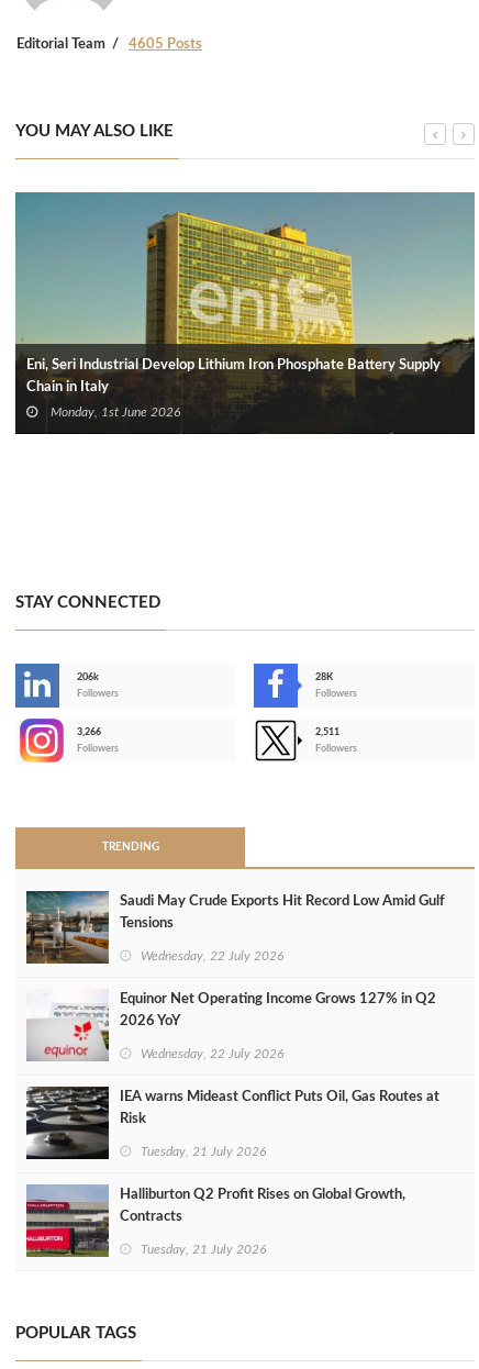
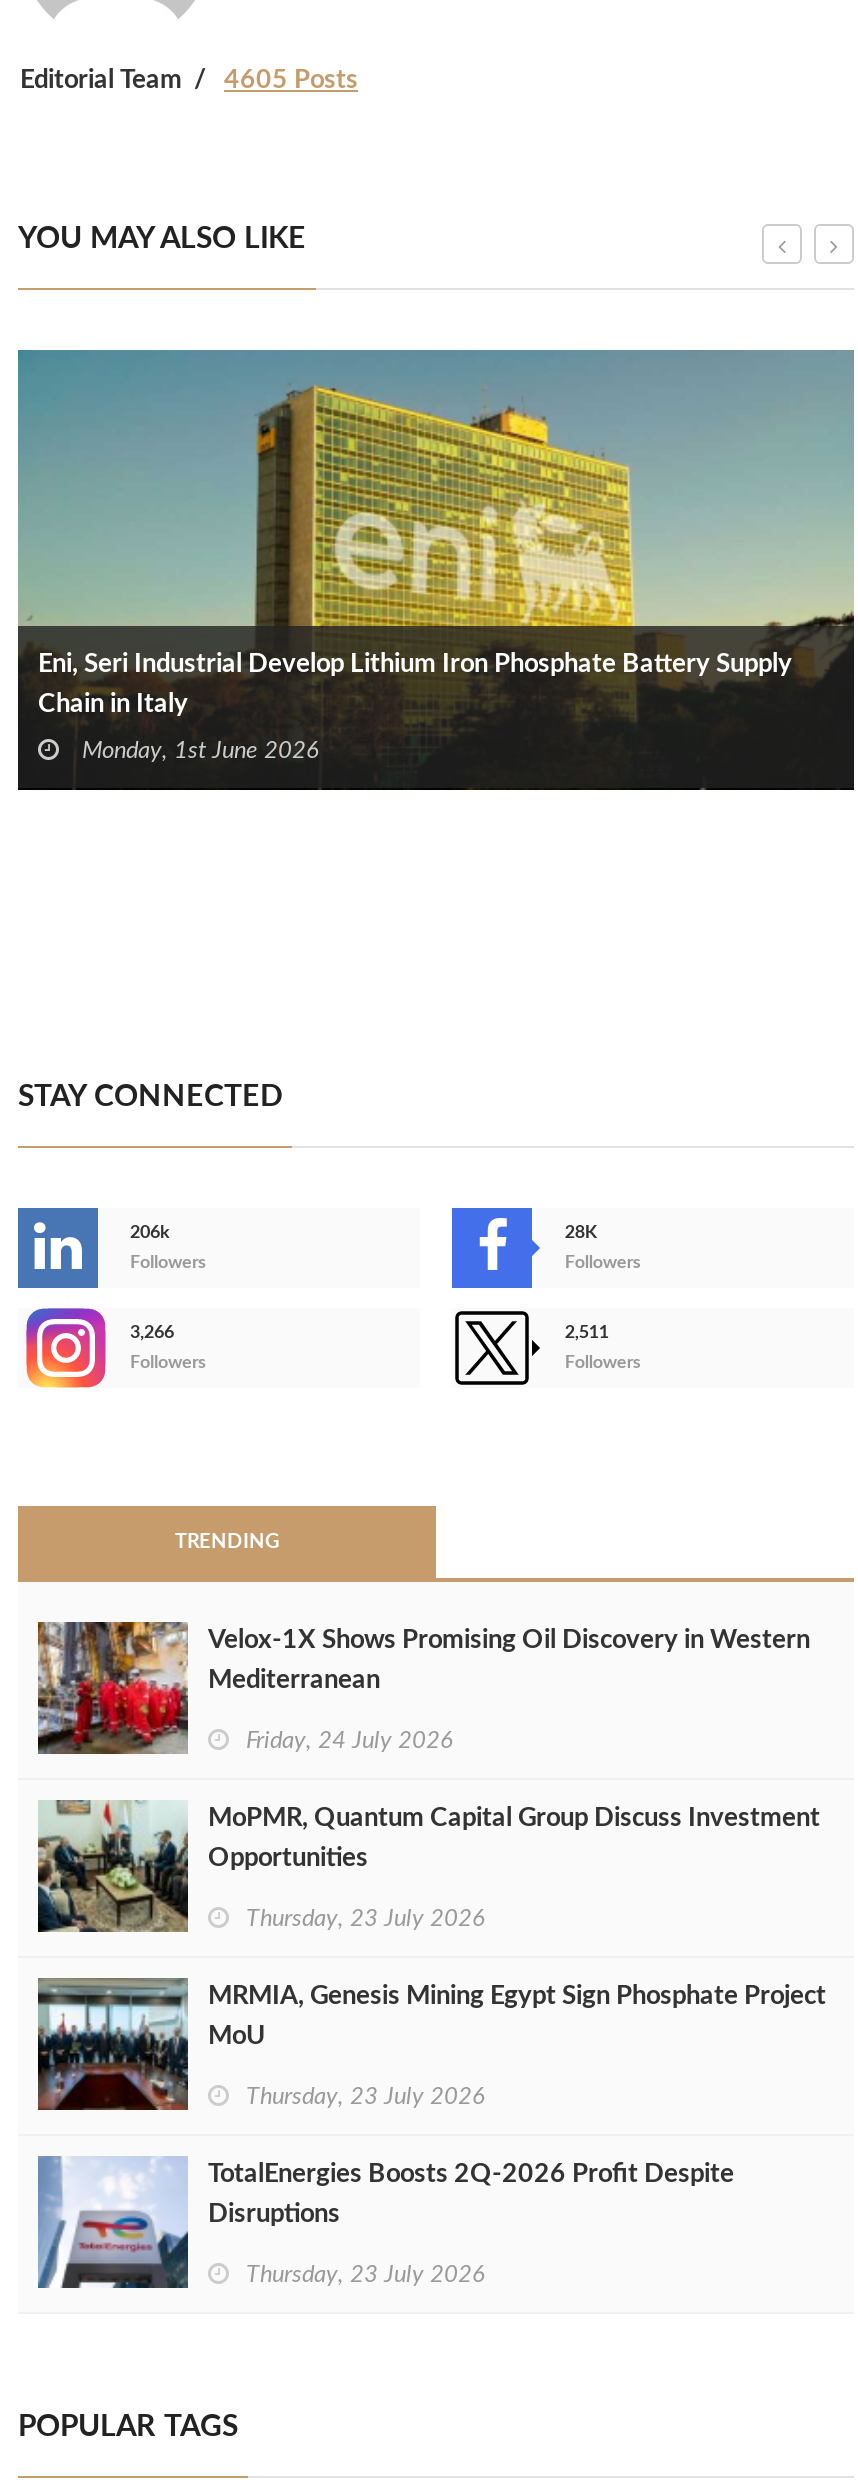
- [image]
- Saudi May Crude Exports Hit Record Low Amid Gulf
+ [image]
+ Velox-1X Shows Promising Oil Discovery in Western

- Tensions
+ Mediterranean

- Wednesday, 22 July 2026
+ Friday, 24 July 2026

- [image]
- Equinor Net Operating Income Grows 127% in Q2
+ [image]
+ MoPMR, Quantum Capital Group Discuss Investment

- 2026 YoY
+ Opportunities

- Wednesday, 22 July 2026
+ Thursday, 23 July 2026

- [image]
- IEA warns Mideast Conflict Puts Oil, Gas Routes at
+ [image]
+ MRMIA, Genesis Mining Egypt Sign Phosphate Project

- Risk
+ MoU

- Tuesday, 21 July 2026
+ Thursday, 23 July 2026

- [image]
- Halliburton Q2 Profit Rises on Global Growth,
+ [image]
+ TotalEnergies Boosts 2Q-2026 Profit Despite

- Contracts
+ Disruptions

- Tuesday, 21 July 2026
+ Thursday, 23 July 2026
